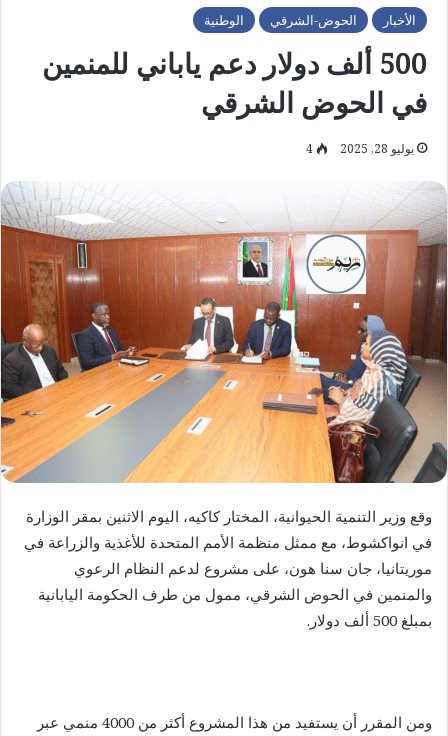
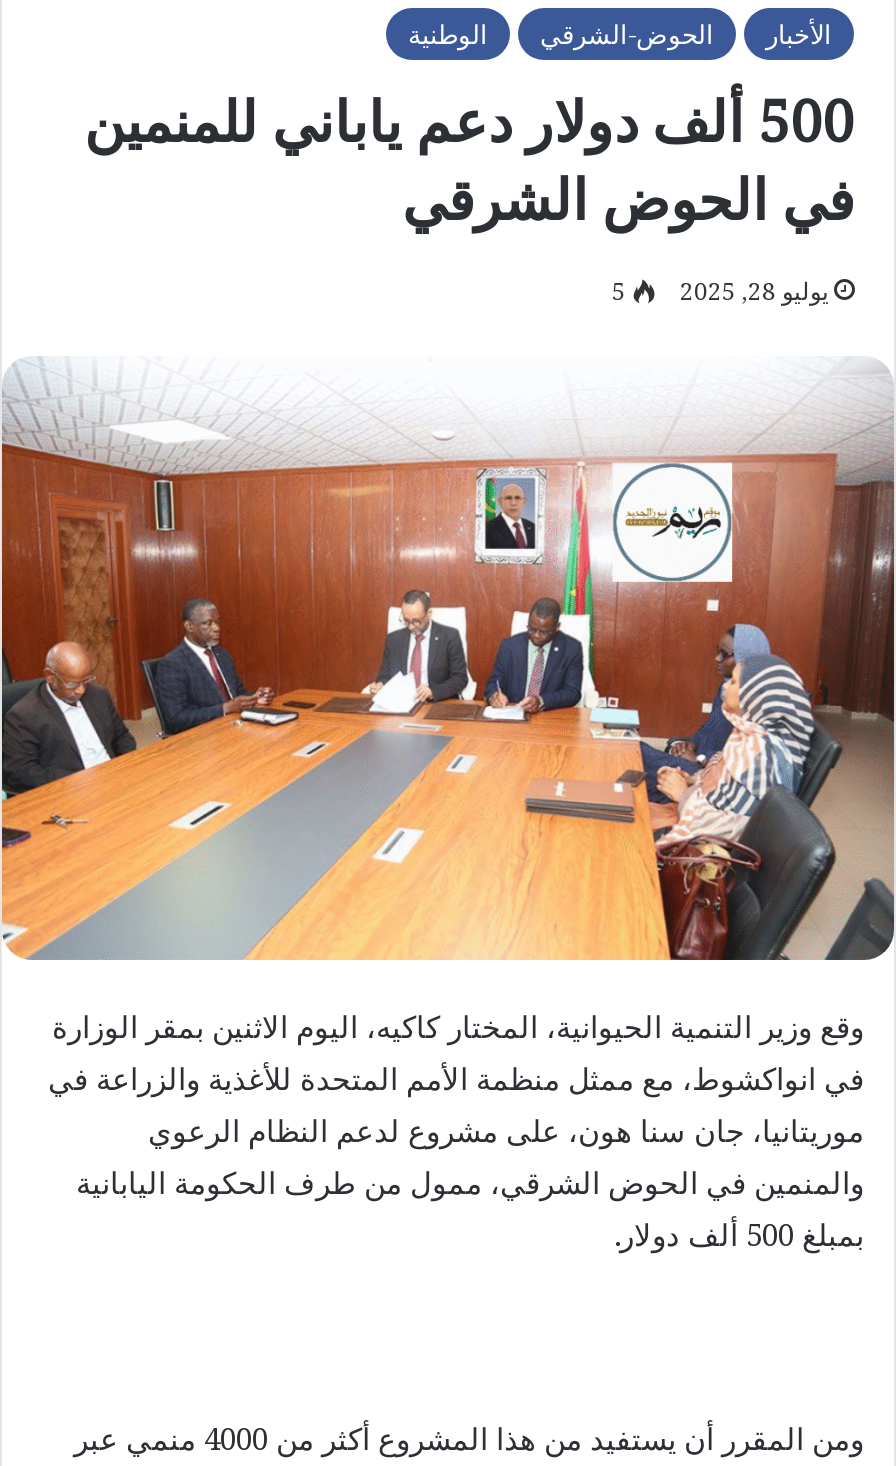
- 4
+ 5
